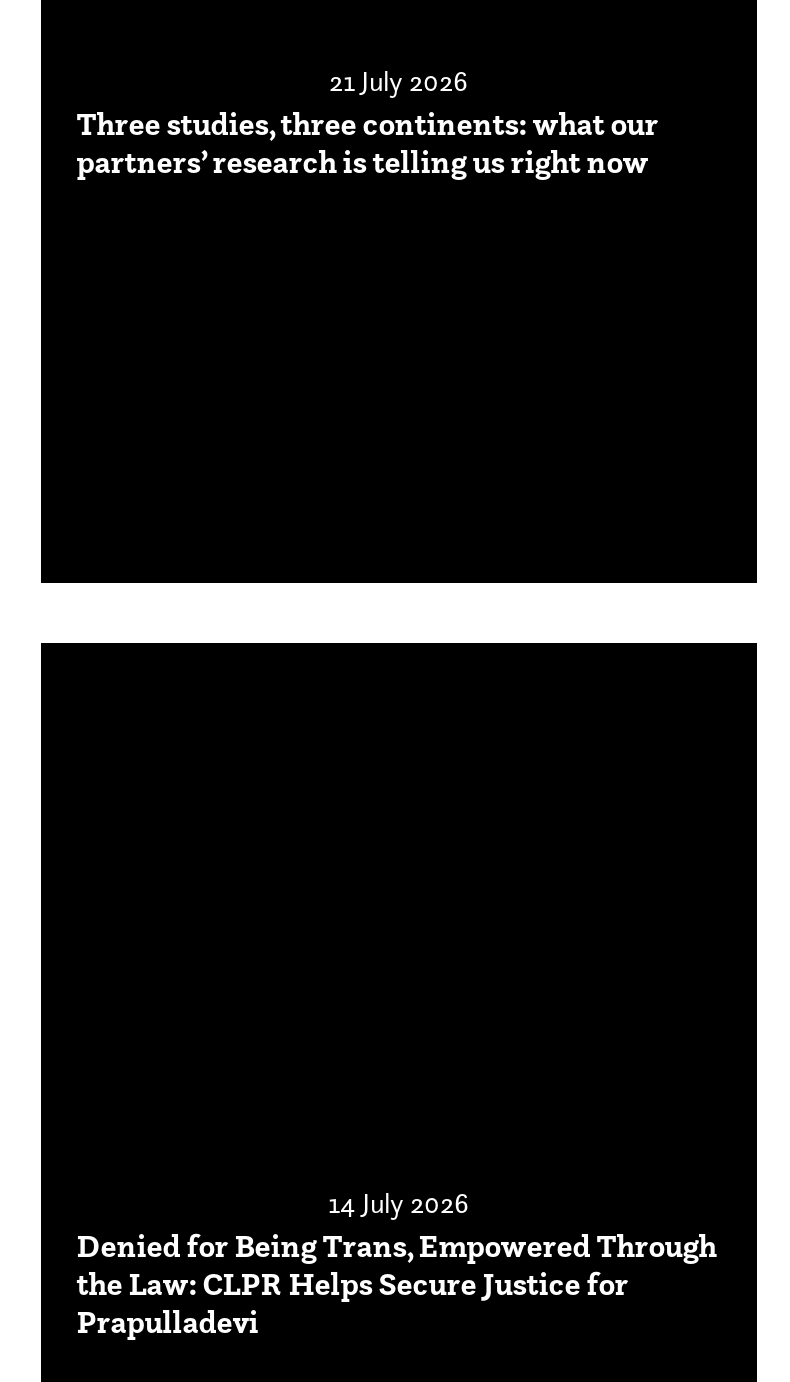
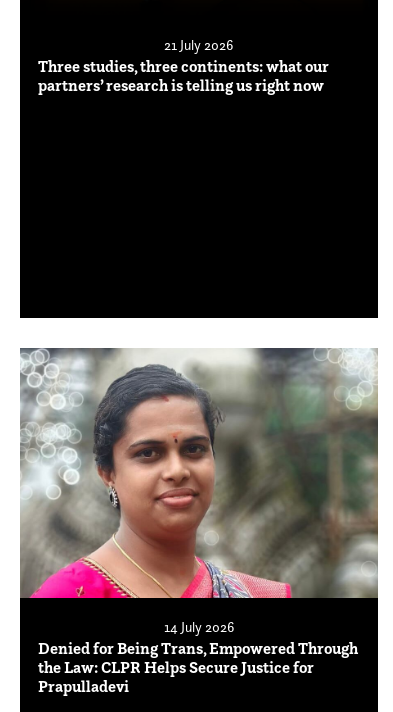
+ [image]
